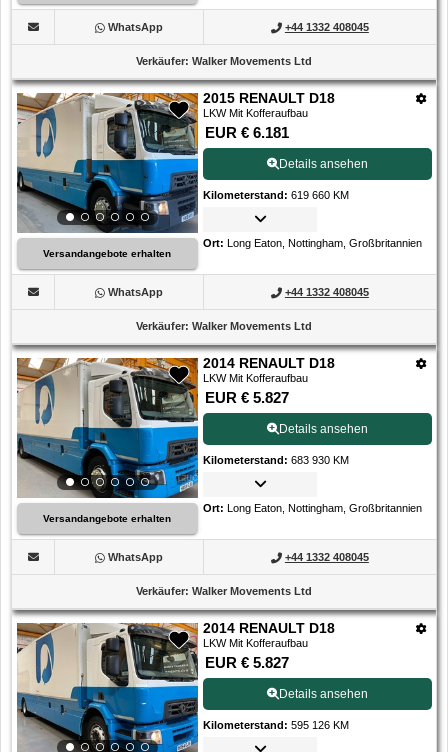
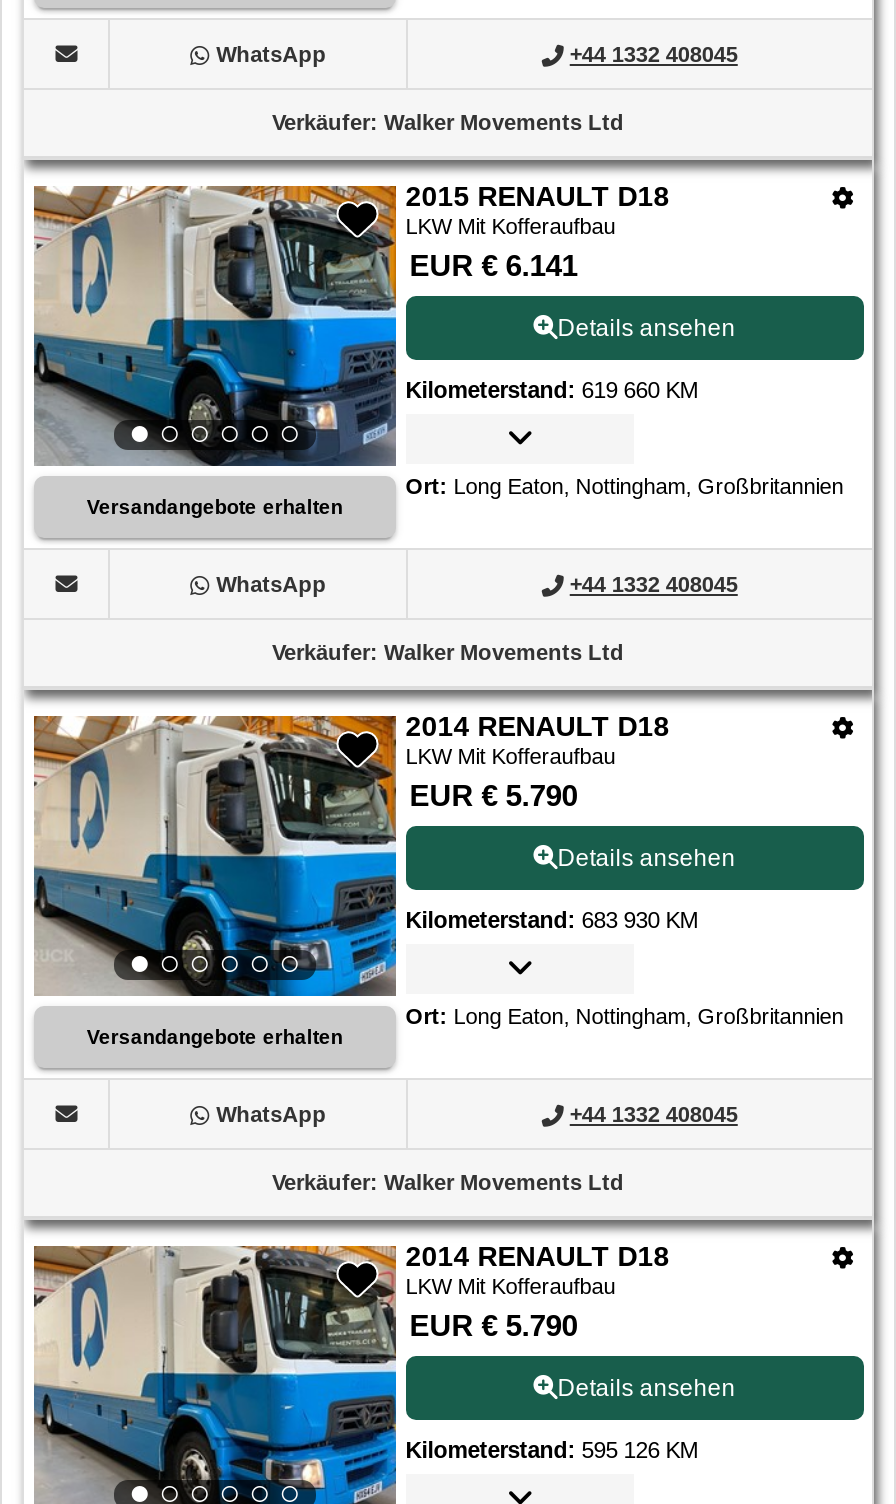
- EUR € 6.181
+ EUR € 6.141

- EUR € 5.827
+ EUR € 5.790

- EUR € 5.827
+ EUR € 5.790
